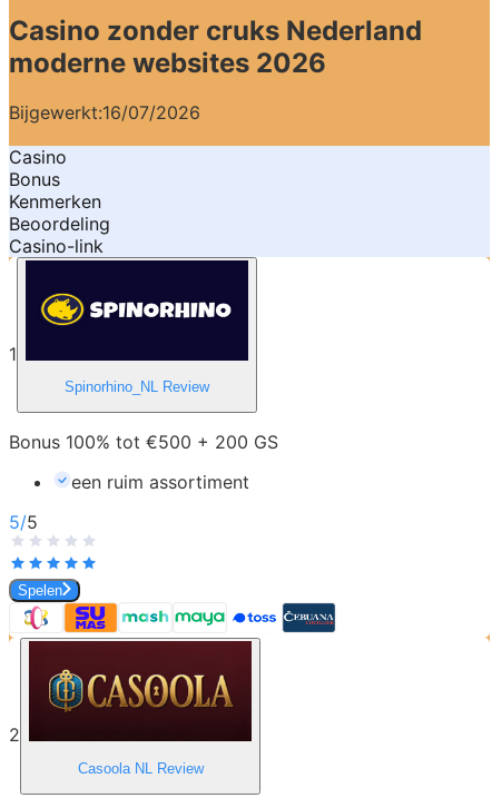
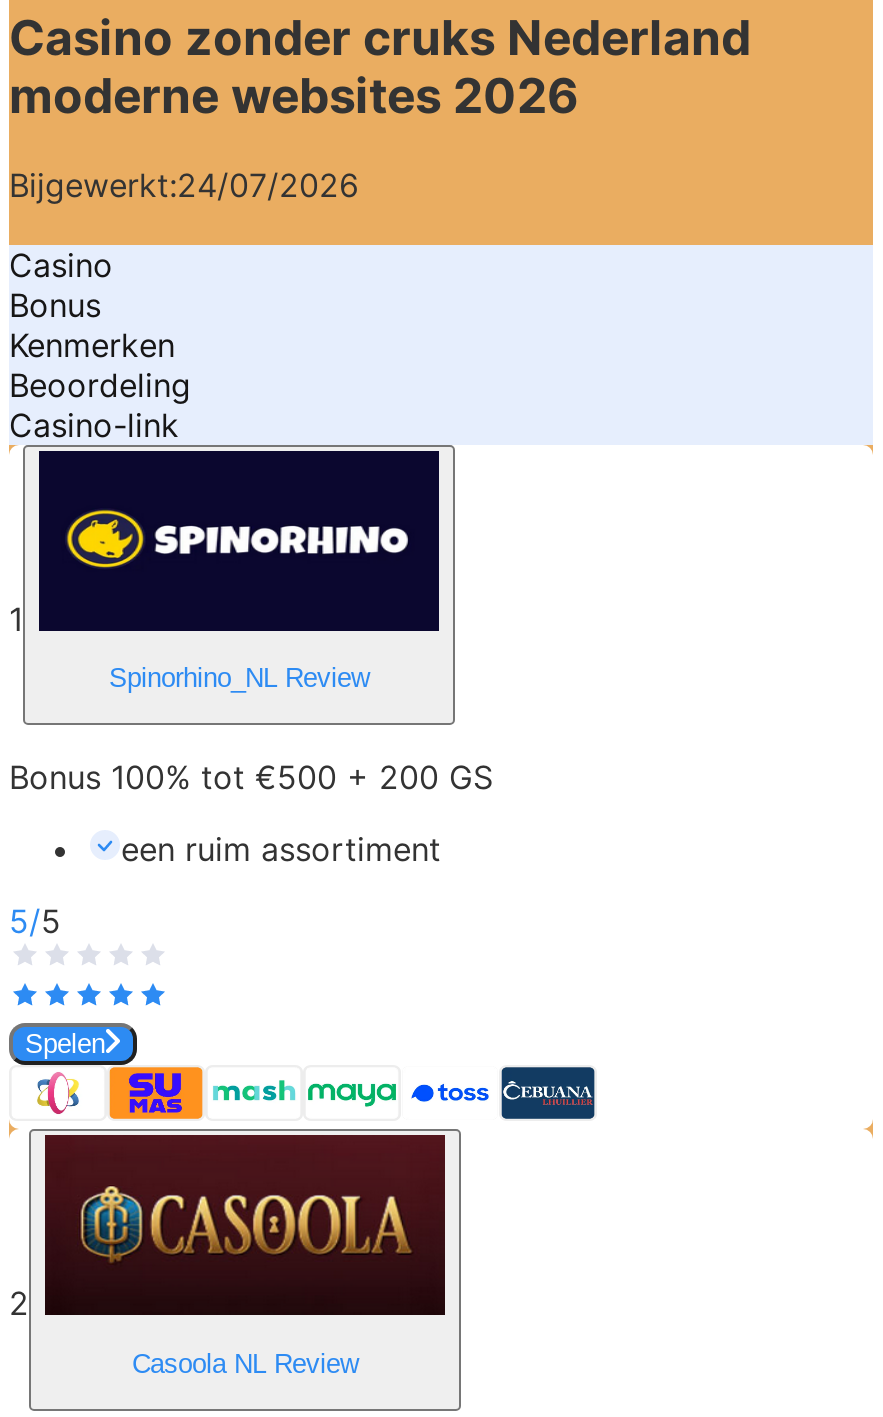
- Bijgewerkt:16/07/2026
+ Bijgewerkt:24/07/2026
